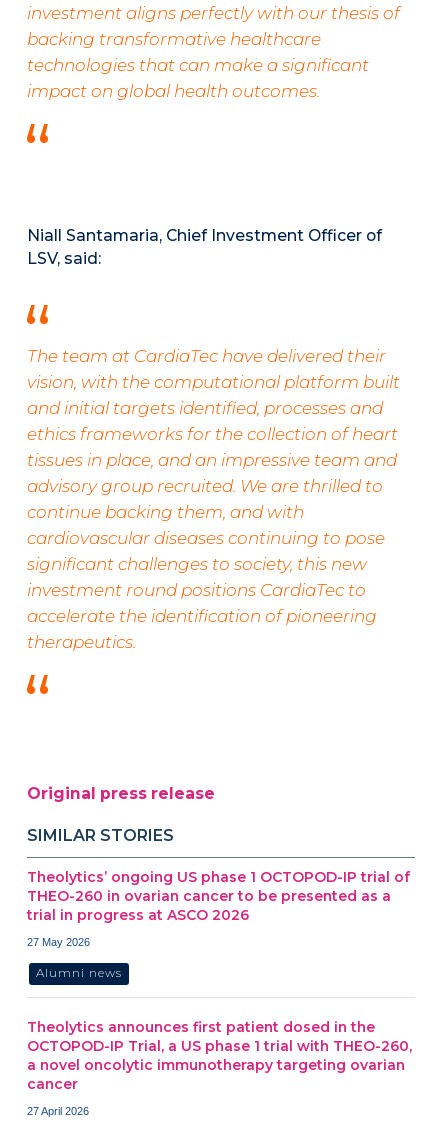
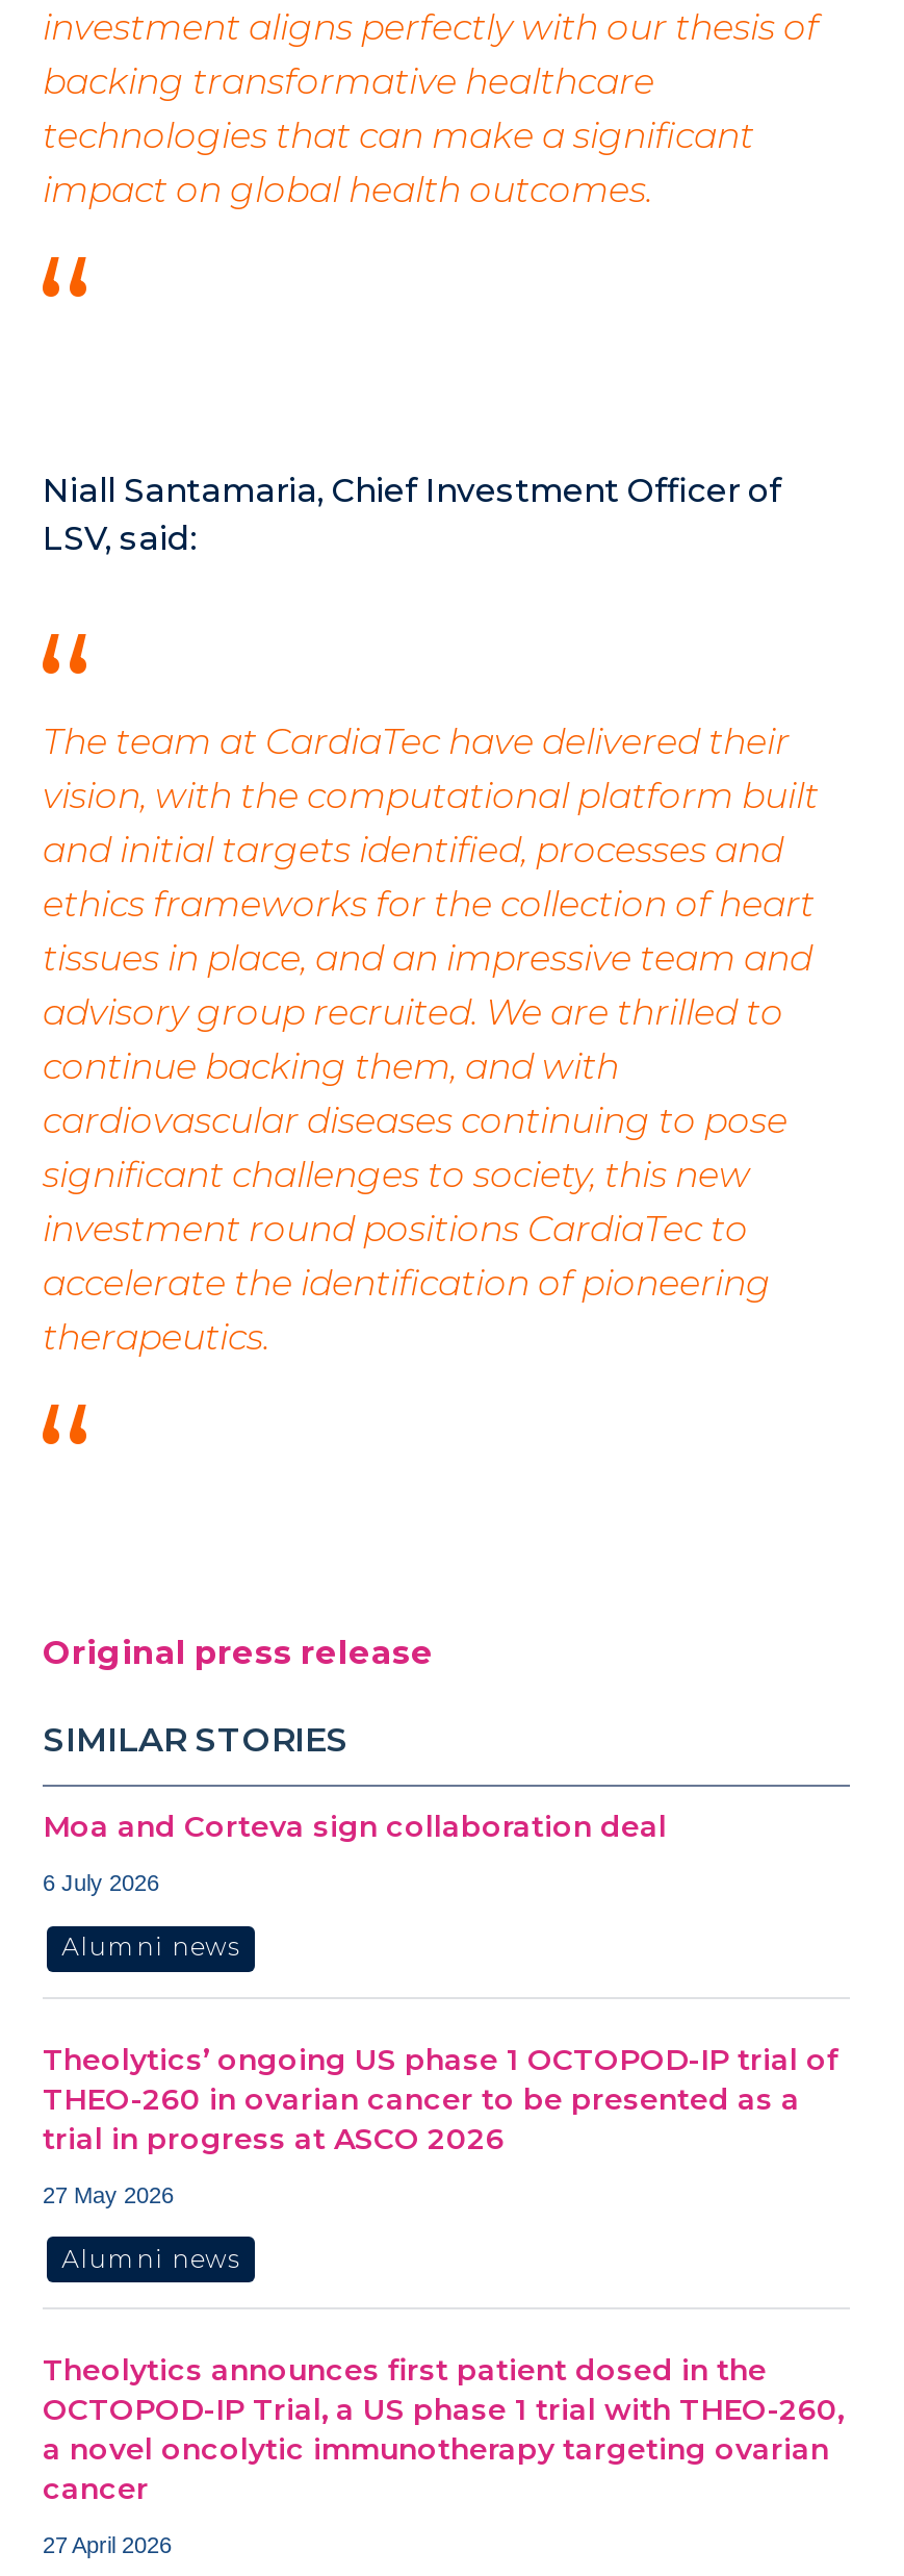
+ Moa and Corteva sign collaboration deal
+ 6 July 2026
+ Alumni news
